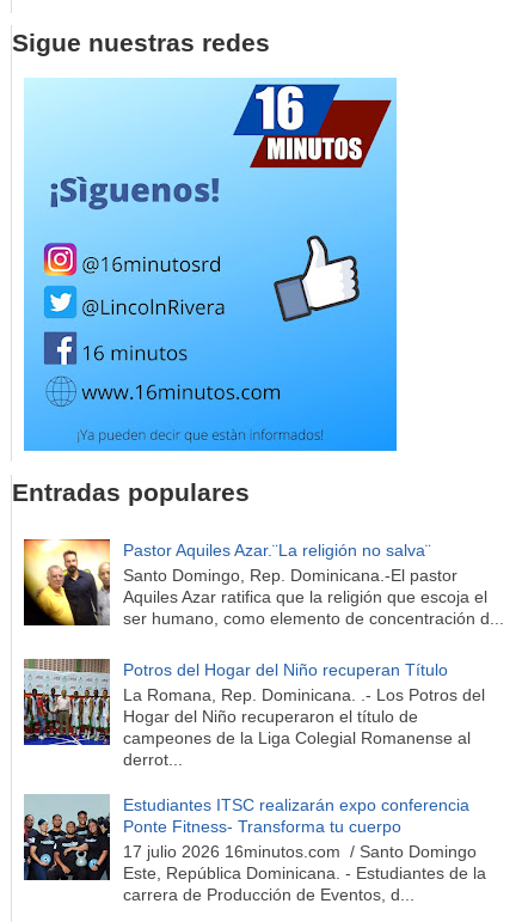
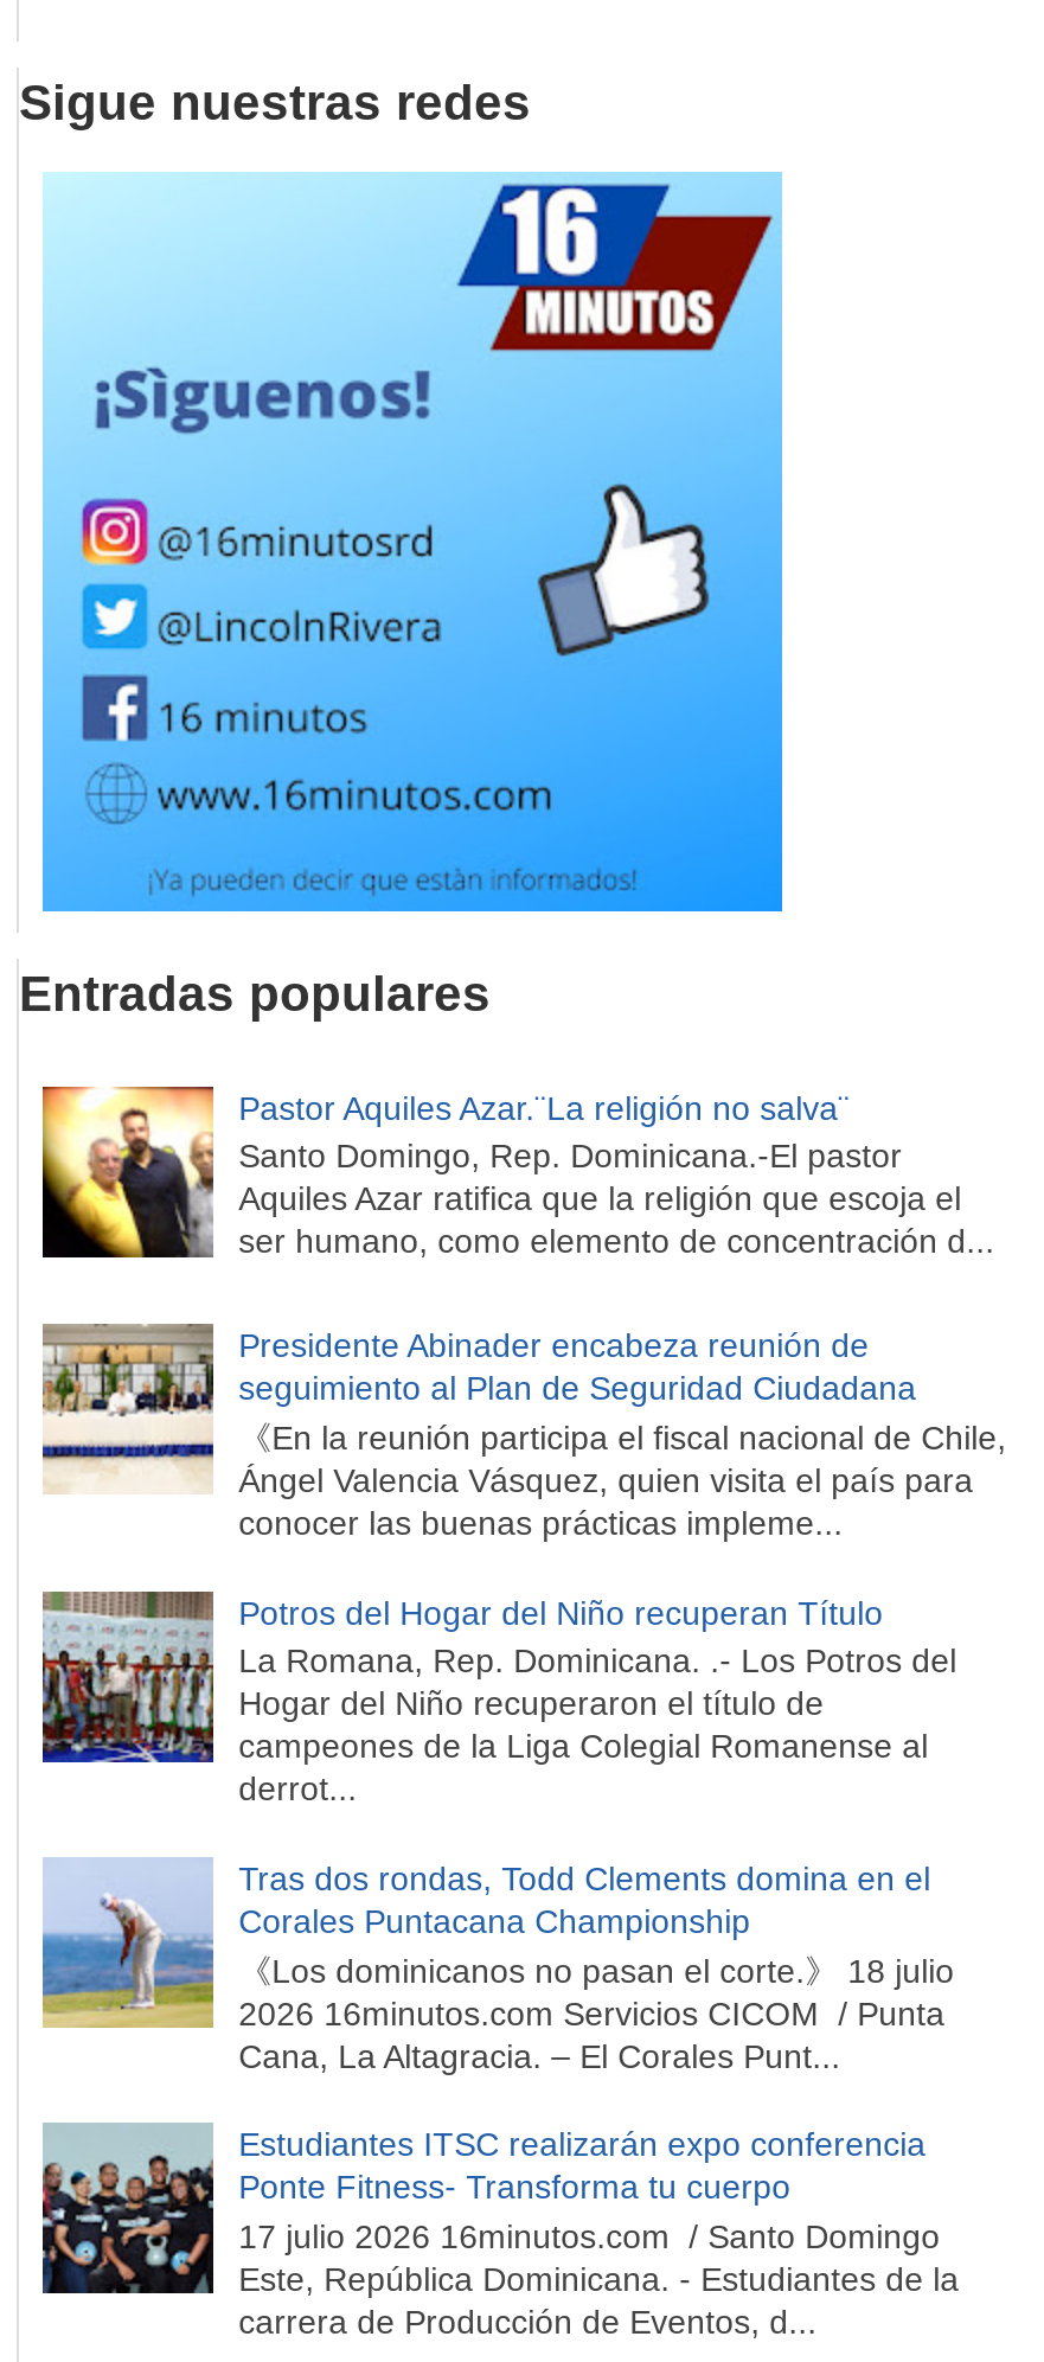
+ [image]
+ Presidente Abinader encabeza reunión de
+ seguimiento al Plan de Seguridad Ciudadana
+ 《En la reunión participa el fiscal nacional de Chile,
+ Ángel Valencia Vásquez, quien visita el país para
+ conocer las buenas prácticas impleme...

+ [image]
+ Tras dos rondas, Todd Clements domina en el
+ Corales Puntacana Championship
+ 《Los dominicanos no pasan el corte.》 18 julio
+ 2026 16minutos.com Servicios CICOM / Punta
+ Cana, La Altagracia. – El Corales Punt...
